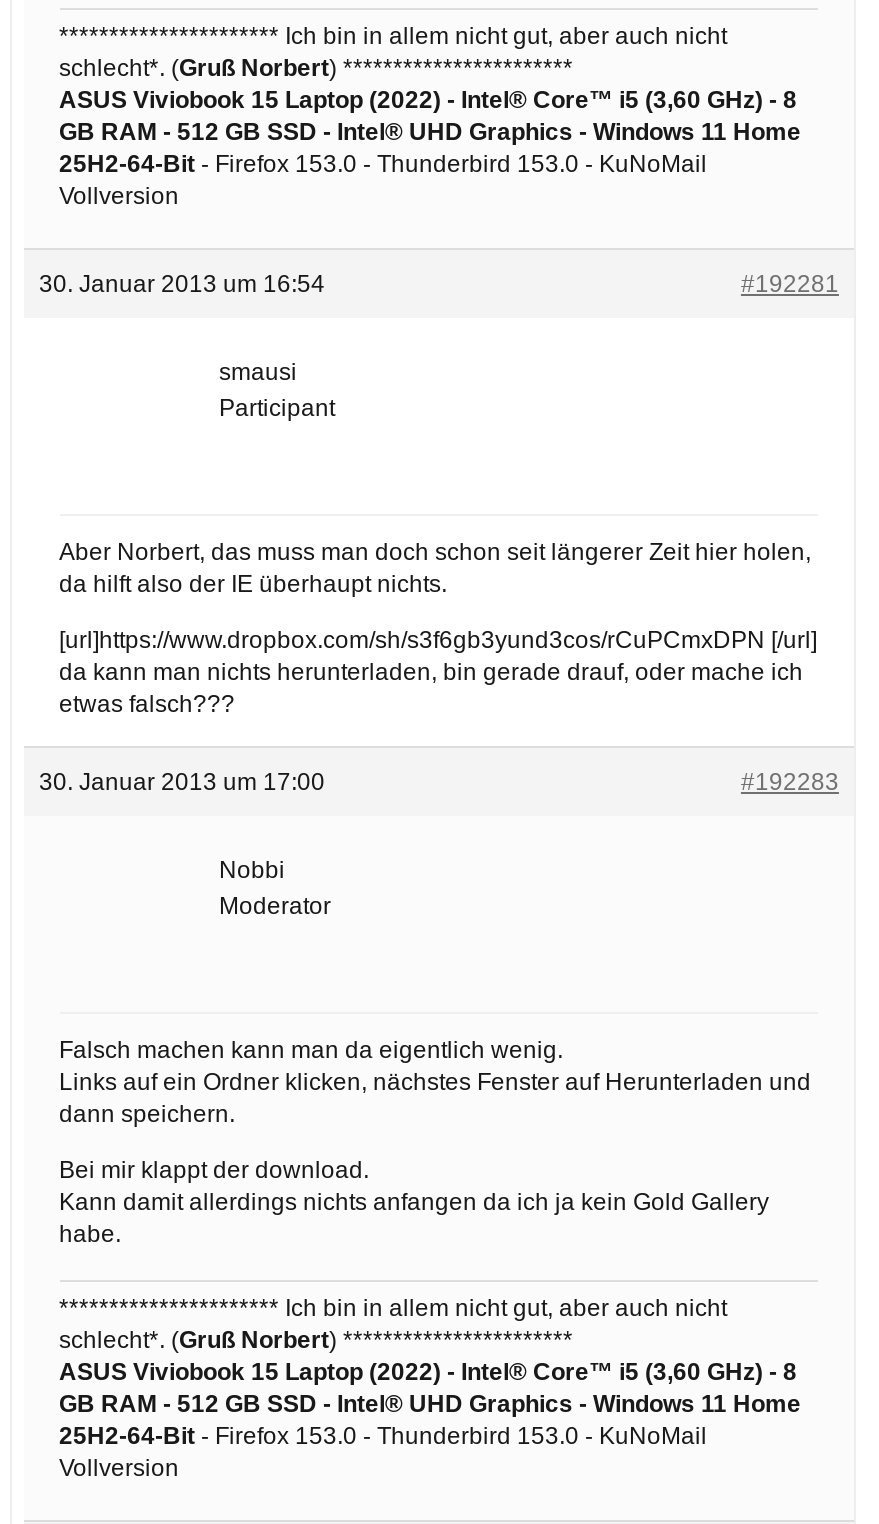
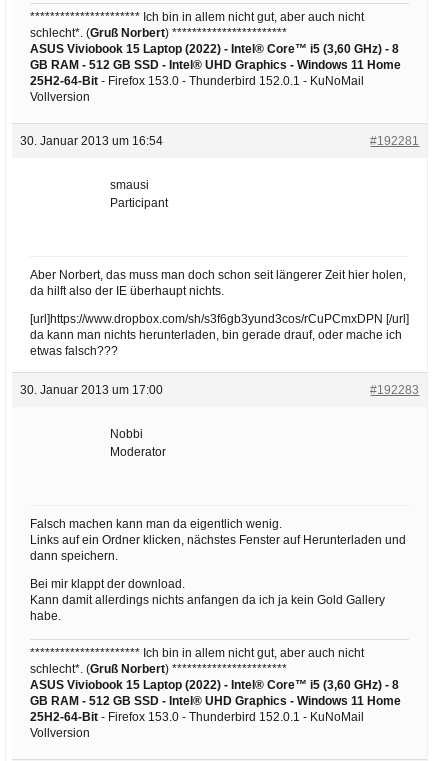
- 25H2-64-Bit - Firefox 153.0 - Thunderbird 153.0 - KuNoMail
+ 25H2-64-Bit - Firefox 153.0 - Thunderbird 152.0.1 - KuNoMail

- 25H2-64-Bit - Firefox 153.0 - Thunderbird 153.0 - KuNoMail
+ 25H2-64-Bit - Firefox 153.0 - Thunderbird 152.0.1 - KuNoMail
